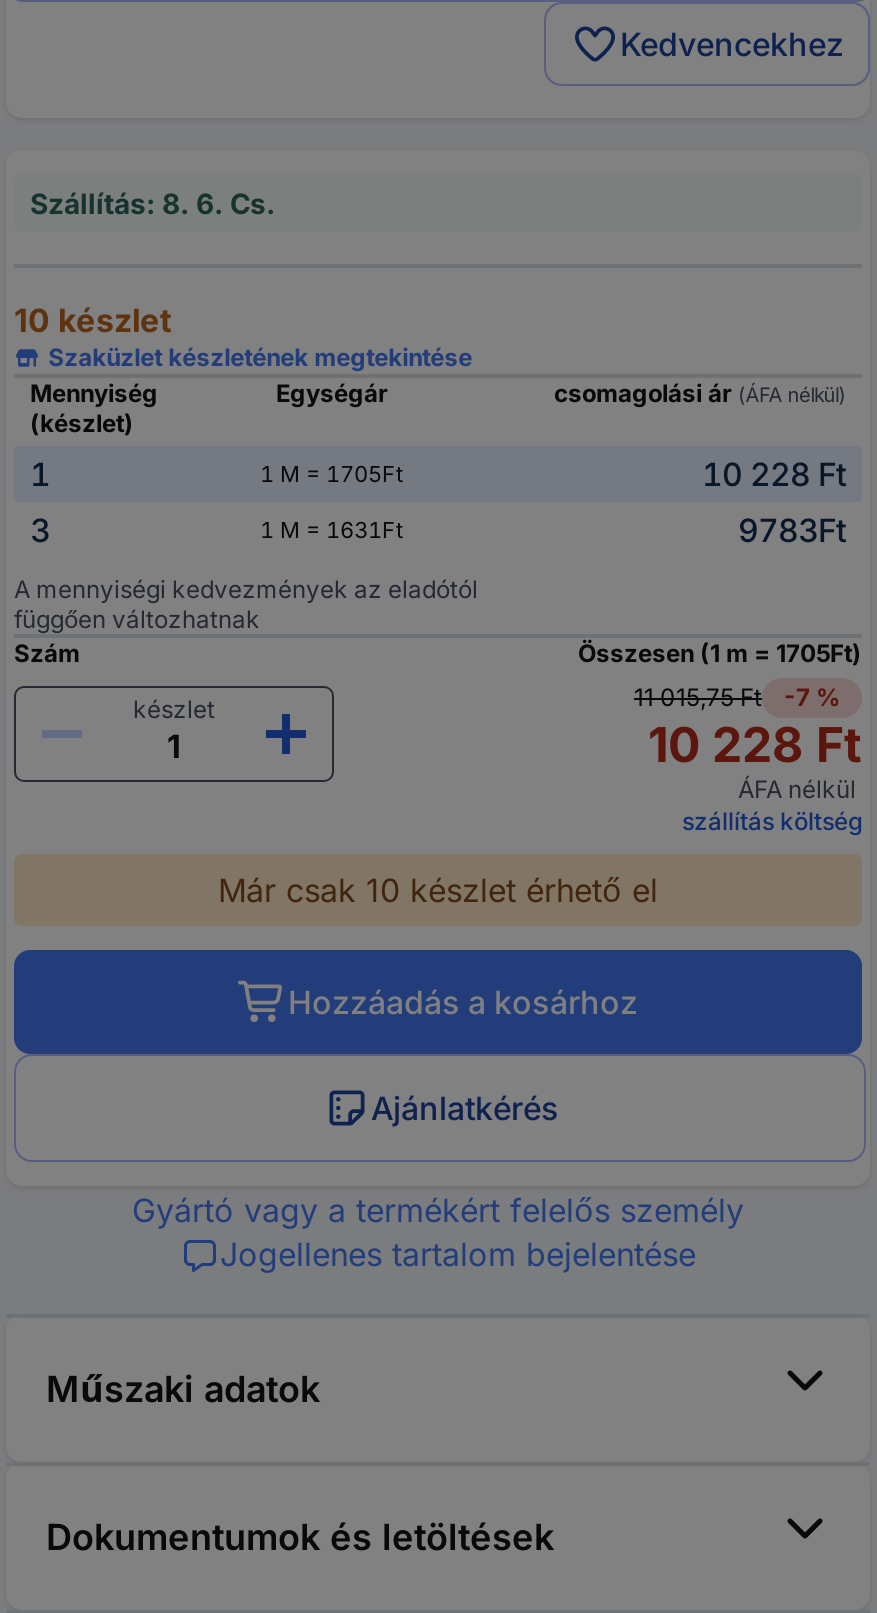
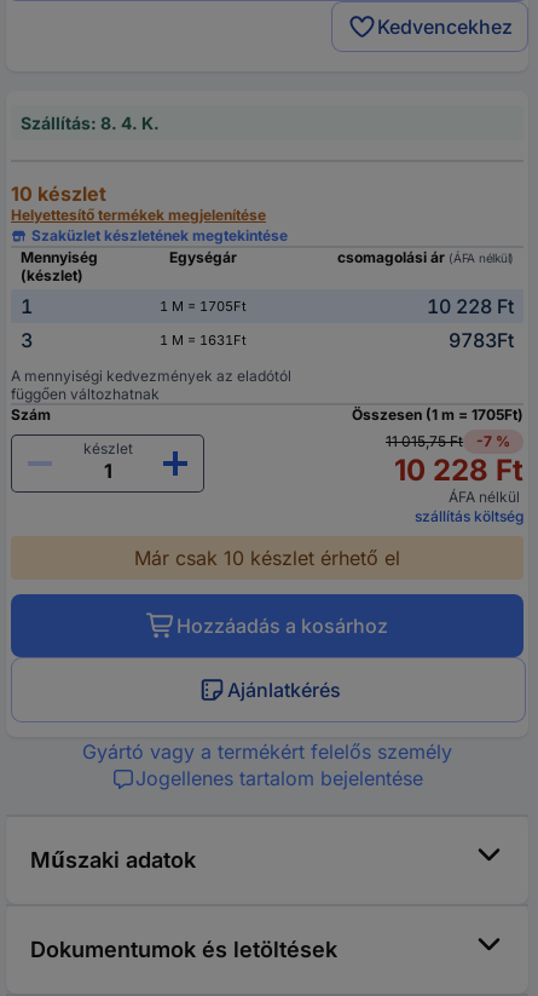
- Szállítás: 8. 6. Cs.
+ Szállítás: 8. 4. K.

+ Helyettesítő termékek megjelenítése
